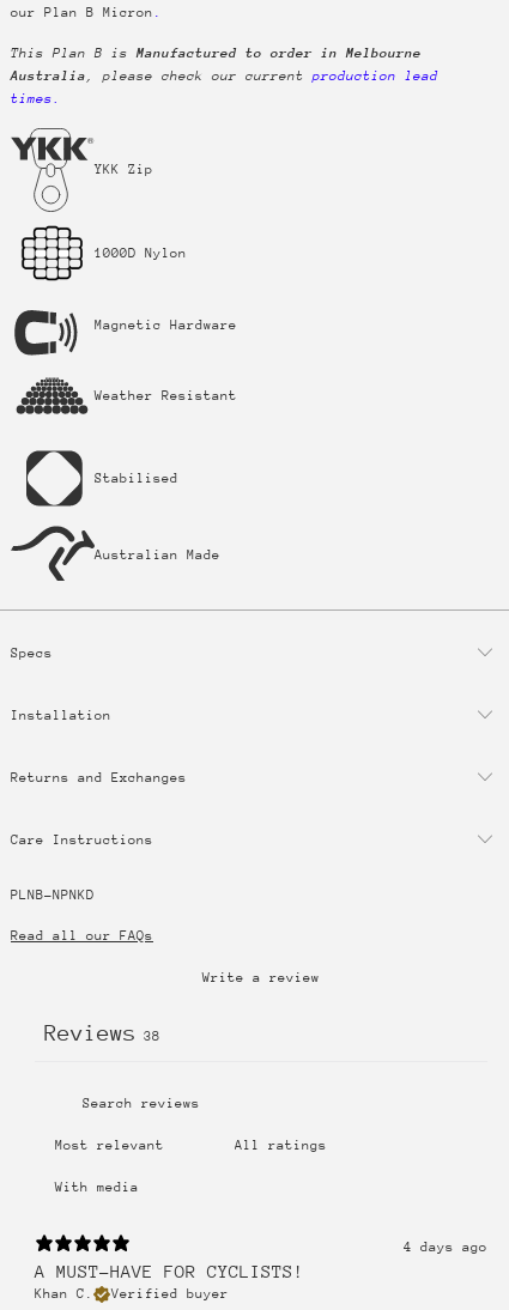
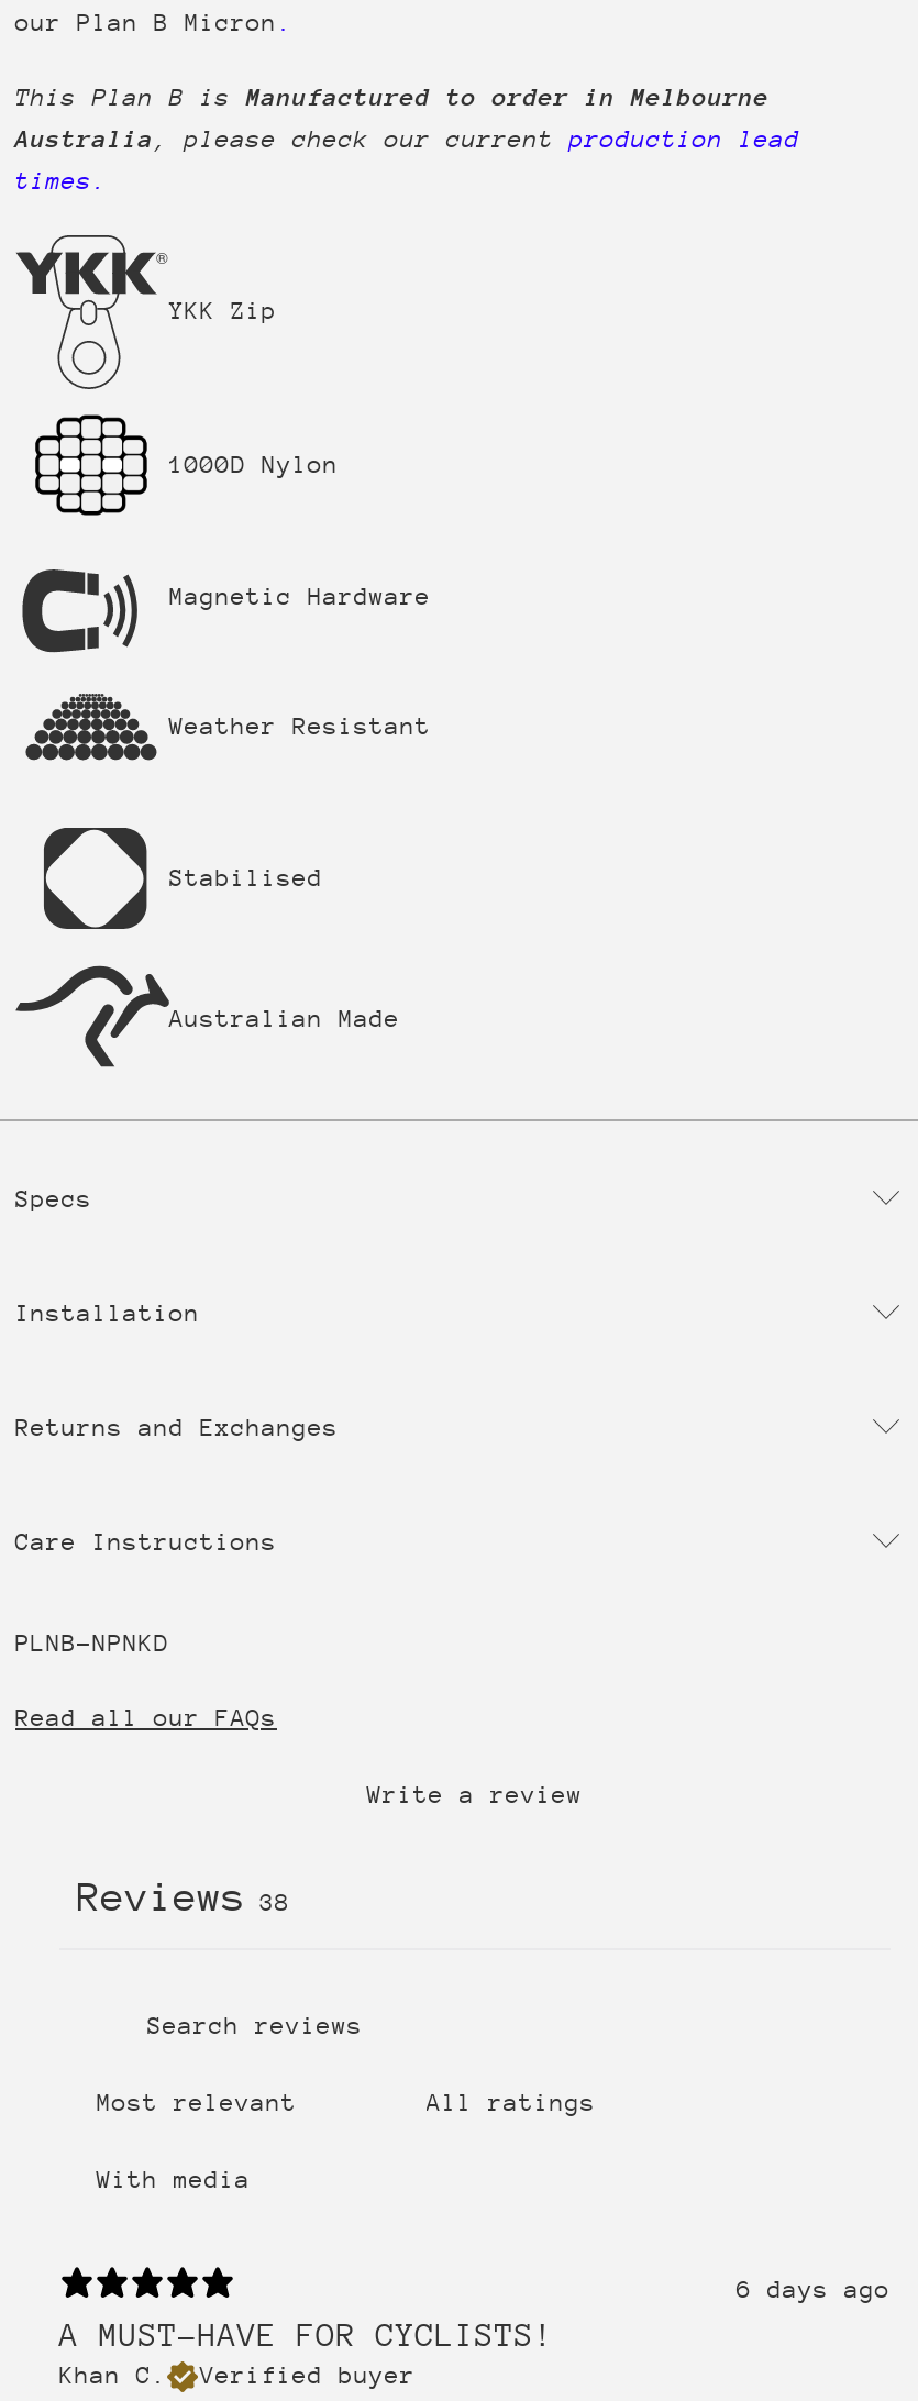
- 4 days ago
+ 6 days ago
